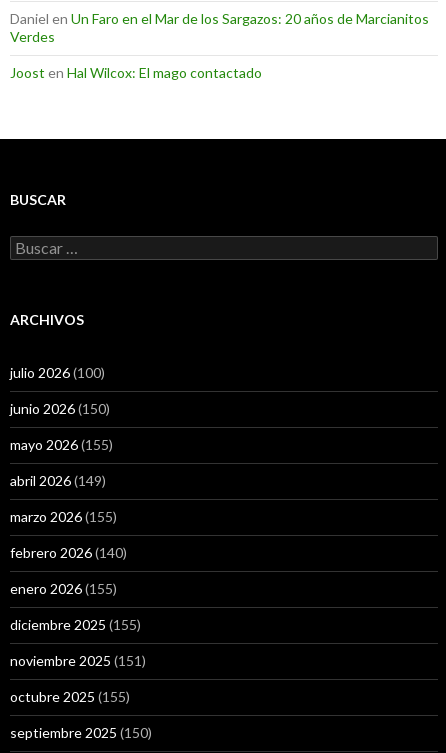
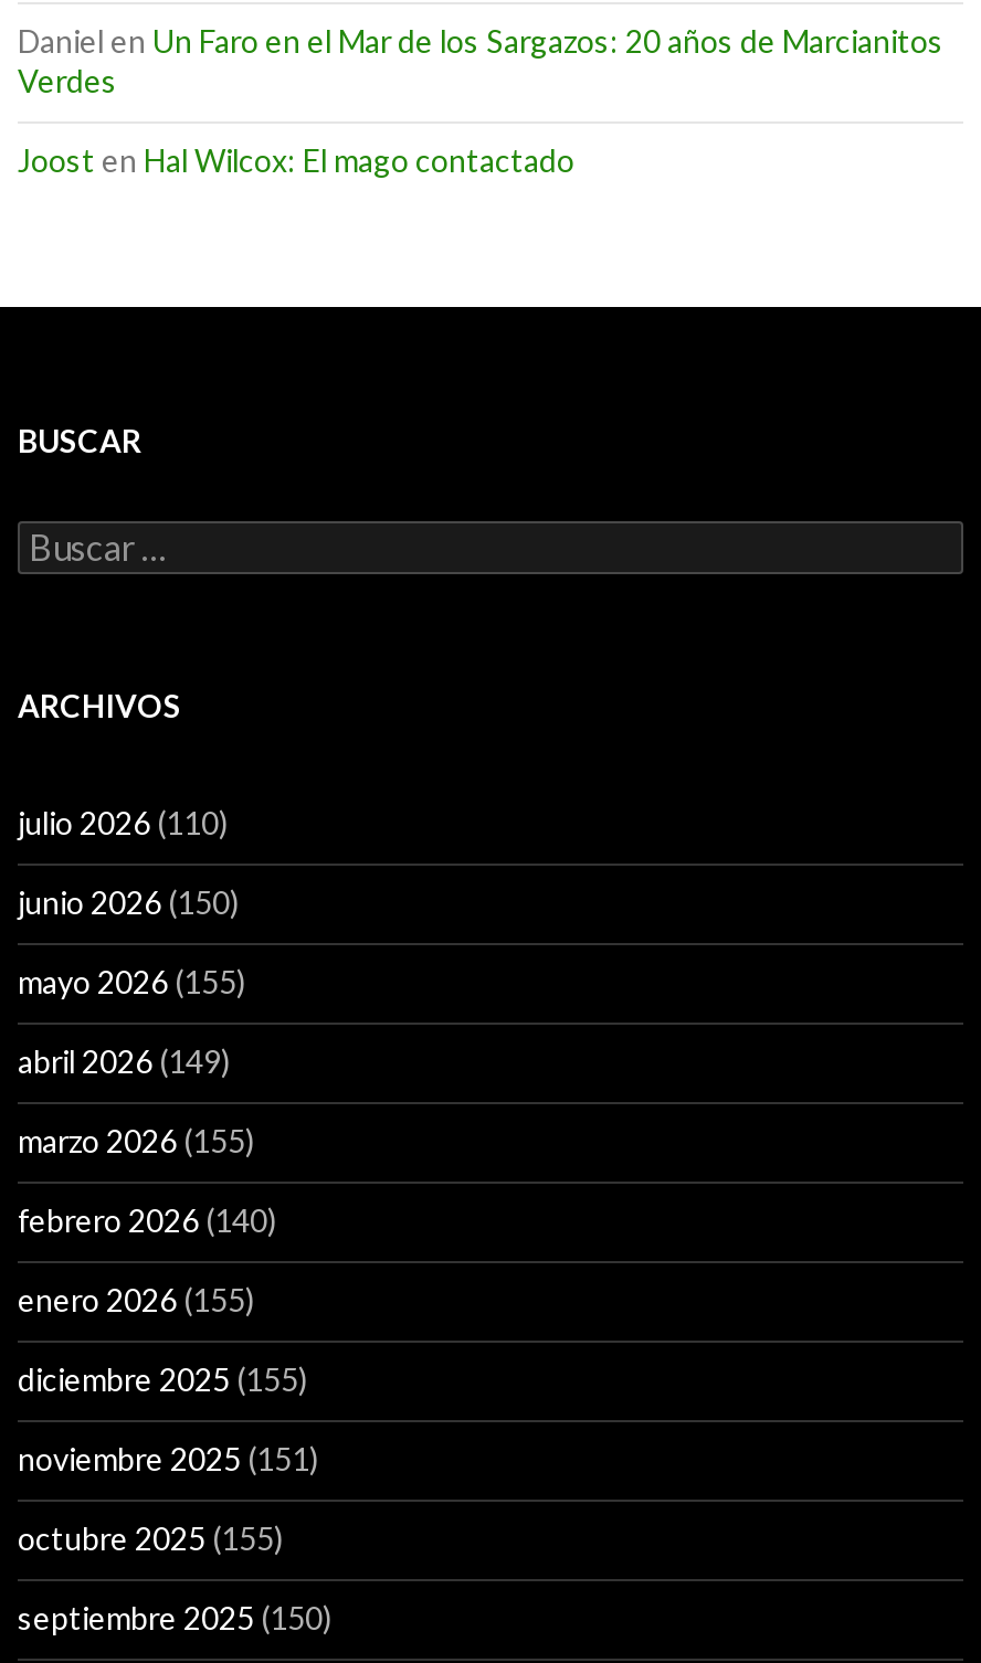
- julio 2026 (100)
+ julio 2026 (110)
